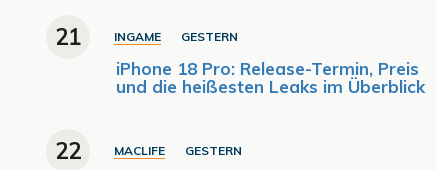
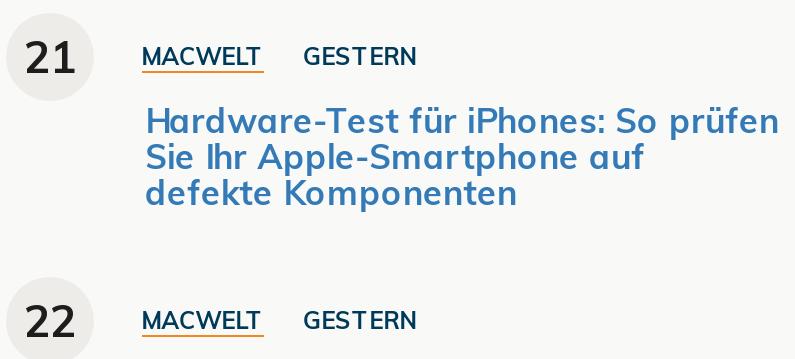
- INGAME
+ MACWELT

- iPhone 18 Pro: Release-Termin, Preis
- und die heißesten Leaks im Überblick
+ Hardware-Test für iPhones: So prüfen
+ Sie Ihr Apple-Smartphone auf
+ defekte Komponenten

- MACLIFE
+ MACWELT
